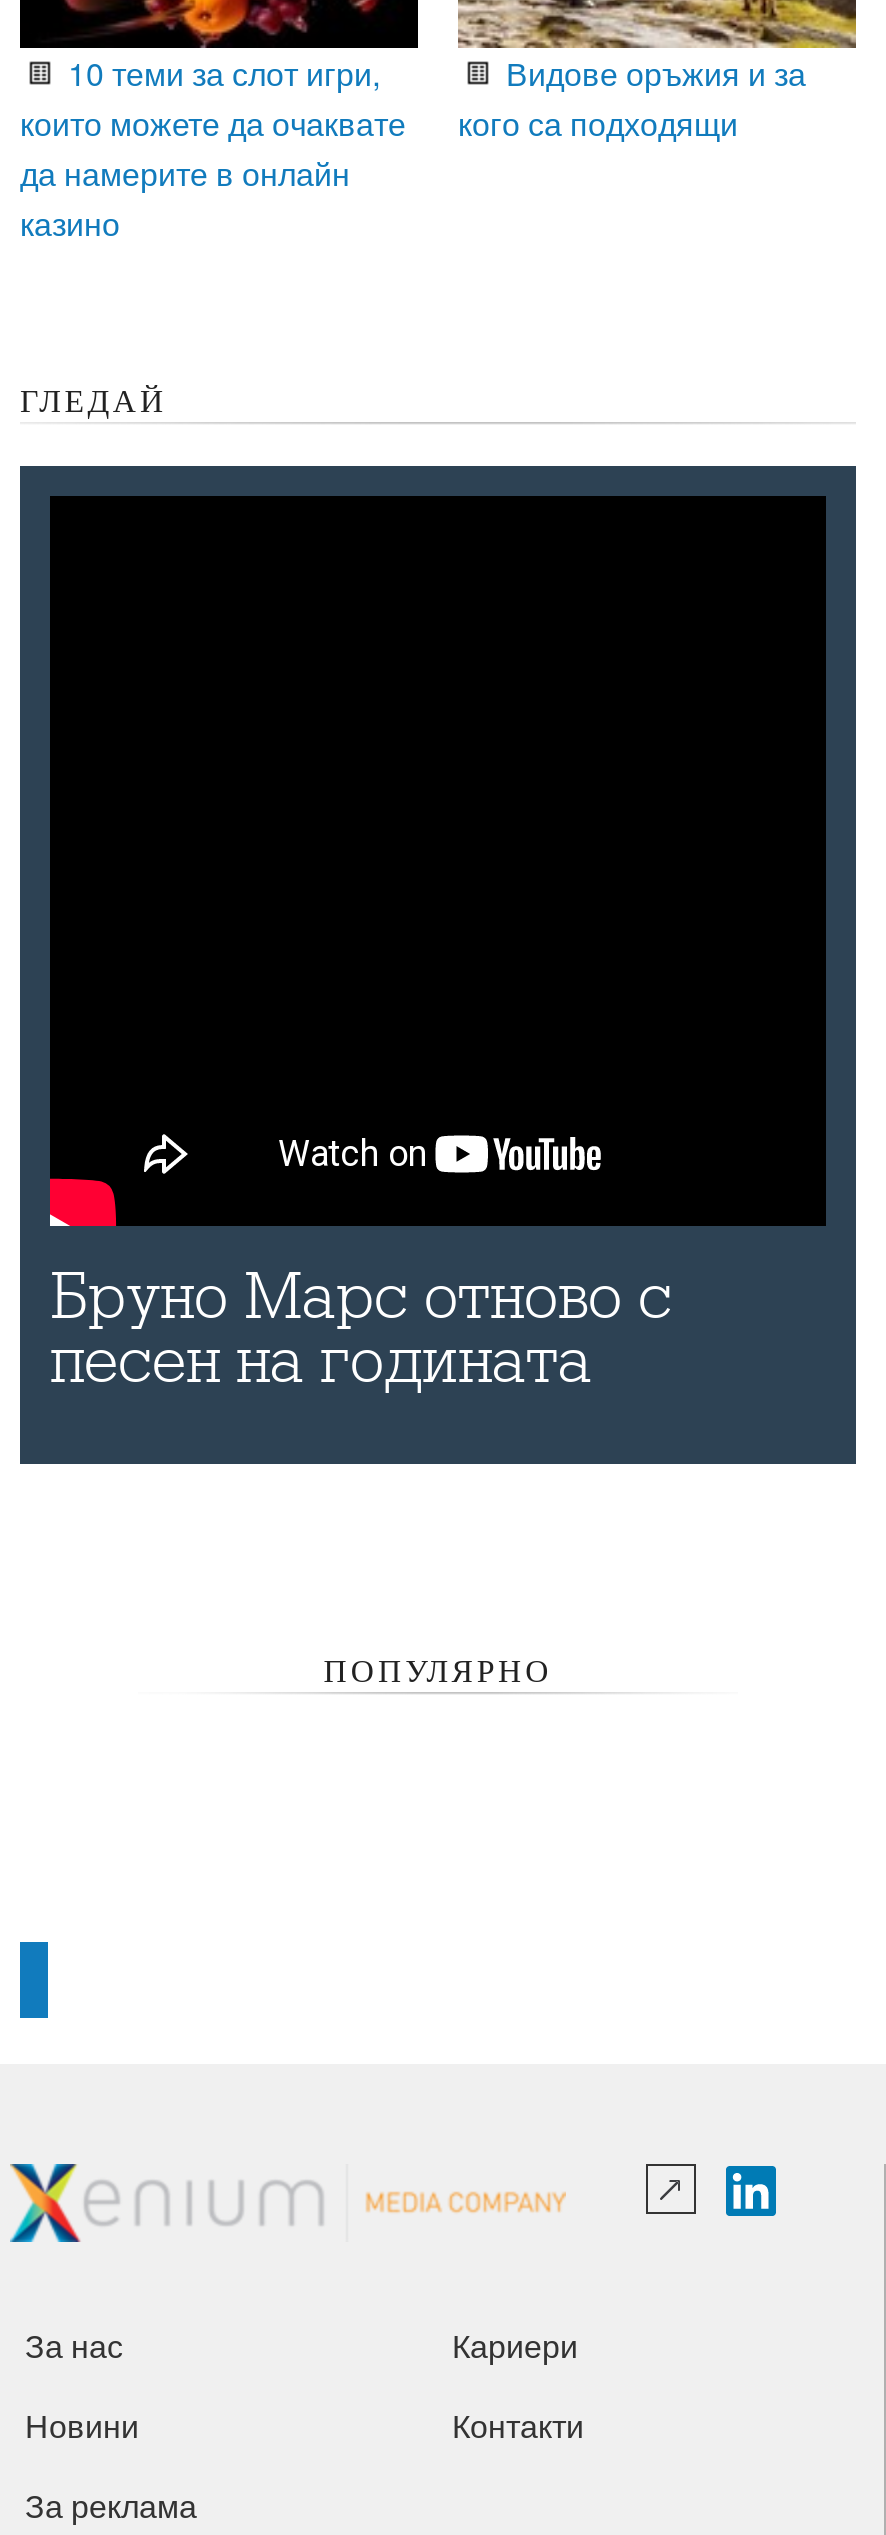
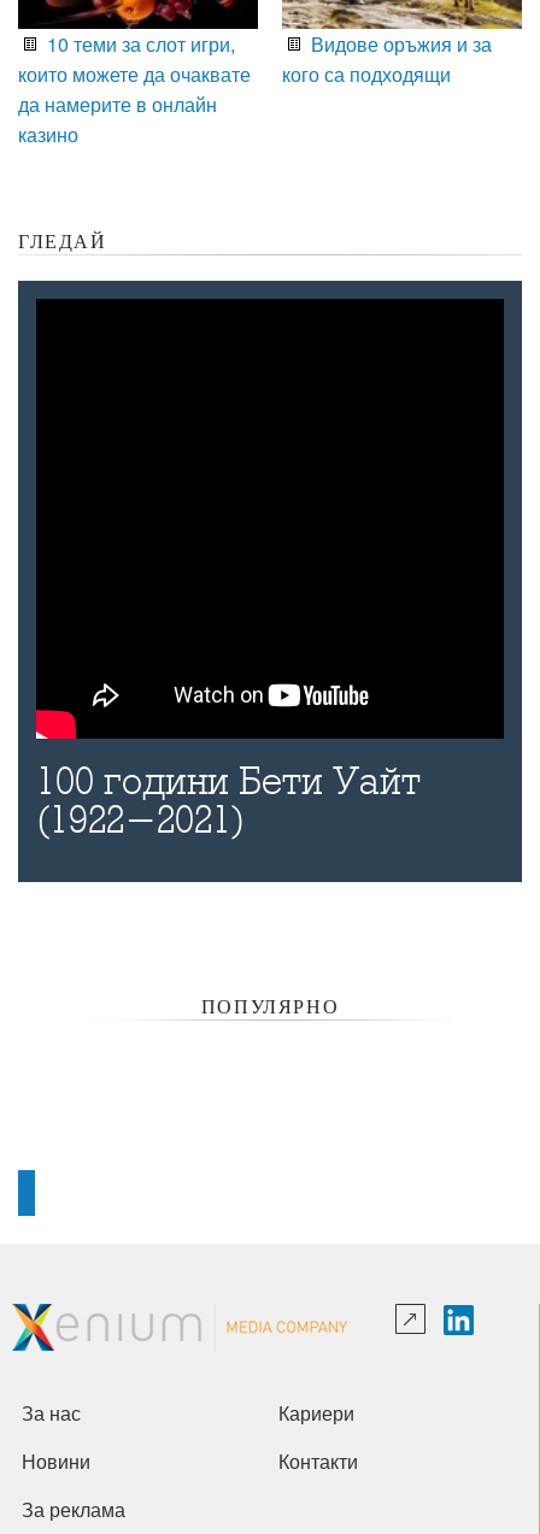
- Бруно Марс отново с
- песен на годината
+ 100 години Бети Уайт
+ (1922-2021)
